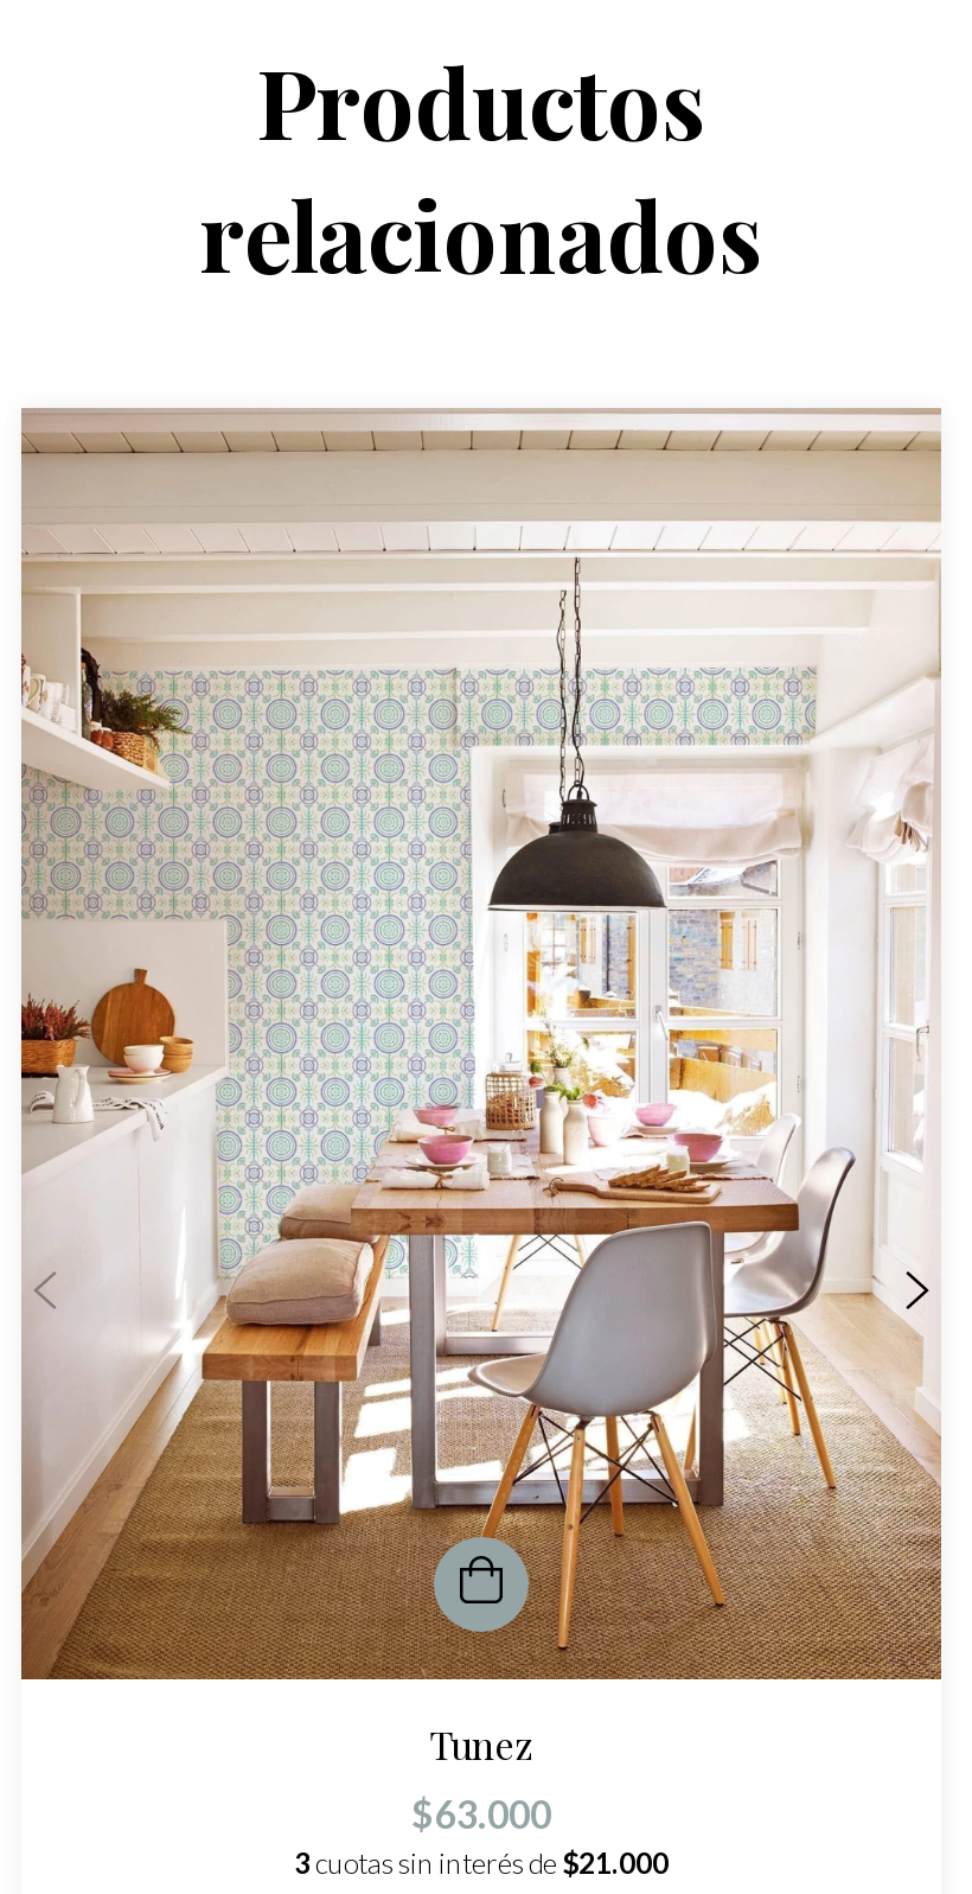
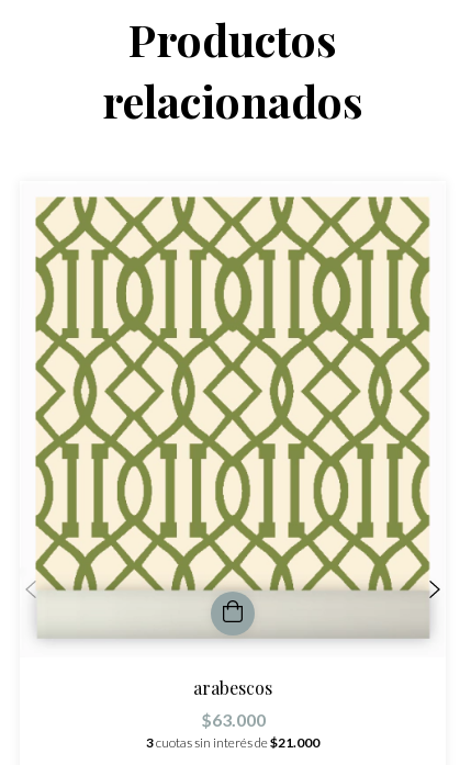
- [image]
- Tunez
+ [image]
+ arabescos
